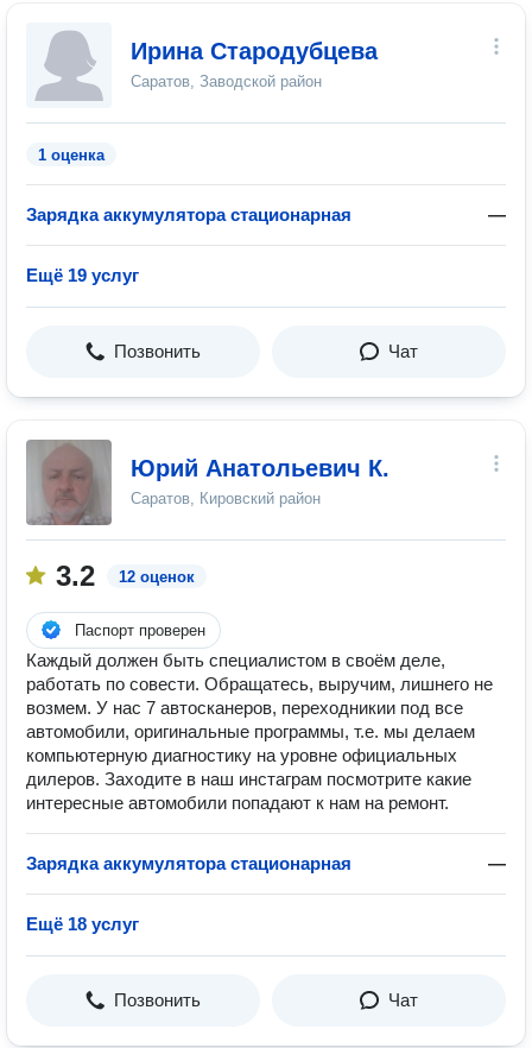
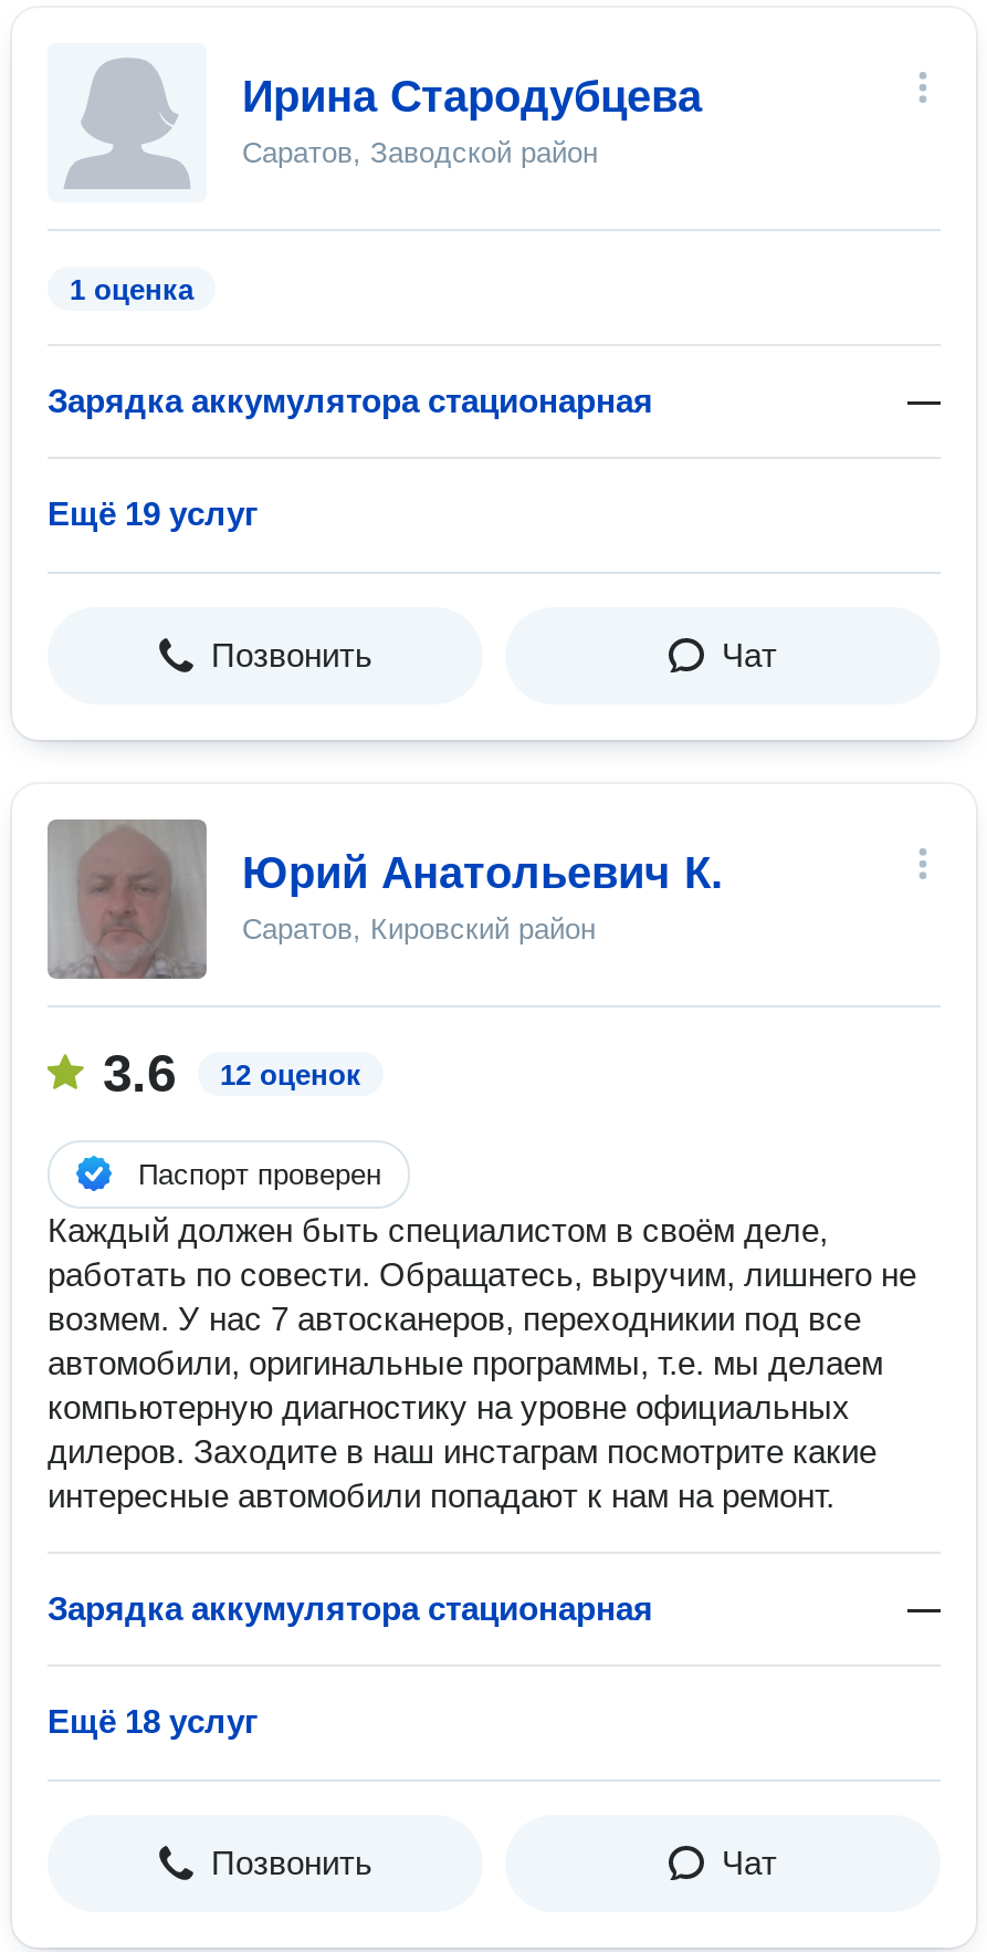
- 3.2 12 оценок
+ 3.6 12 оценок
